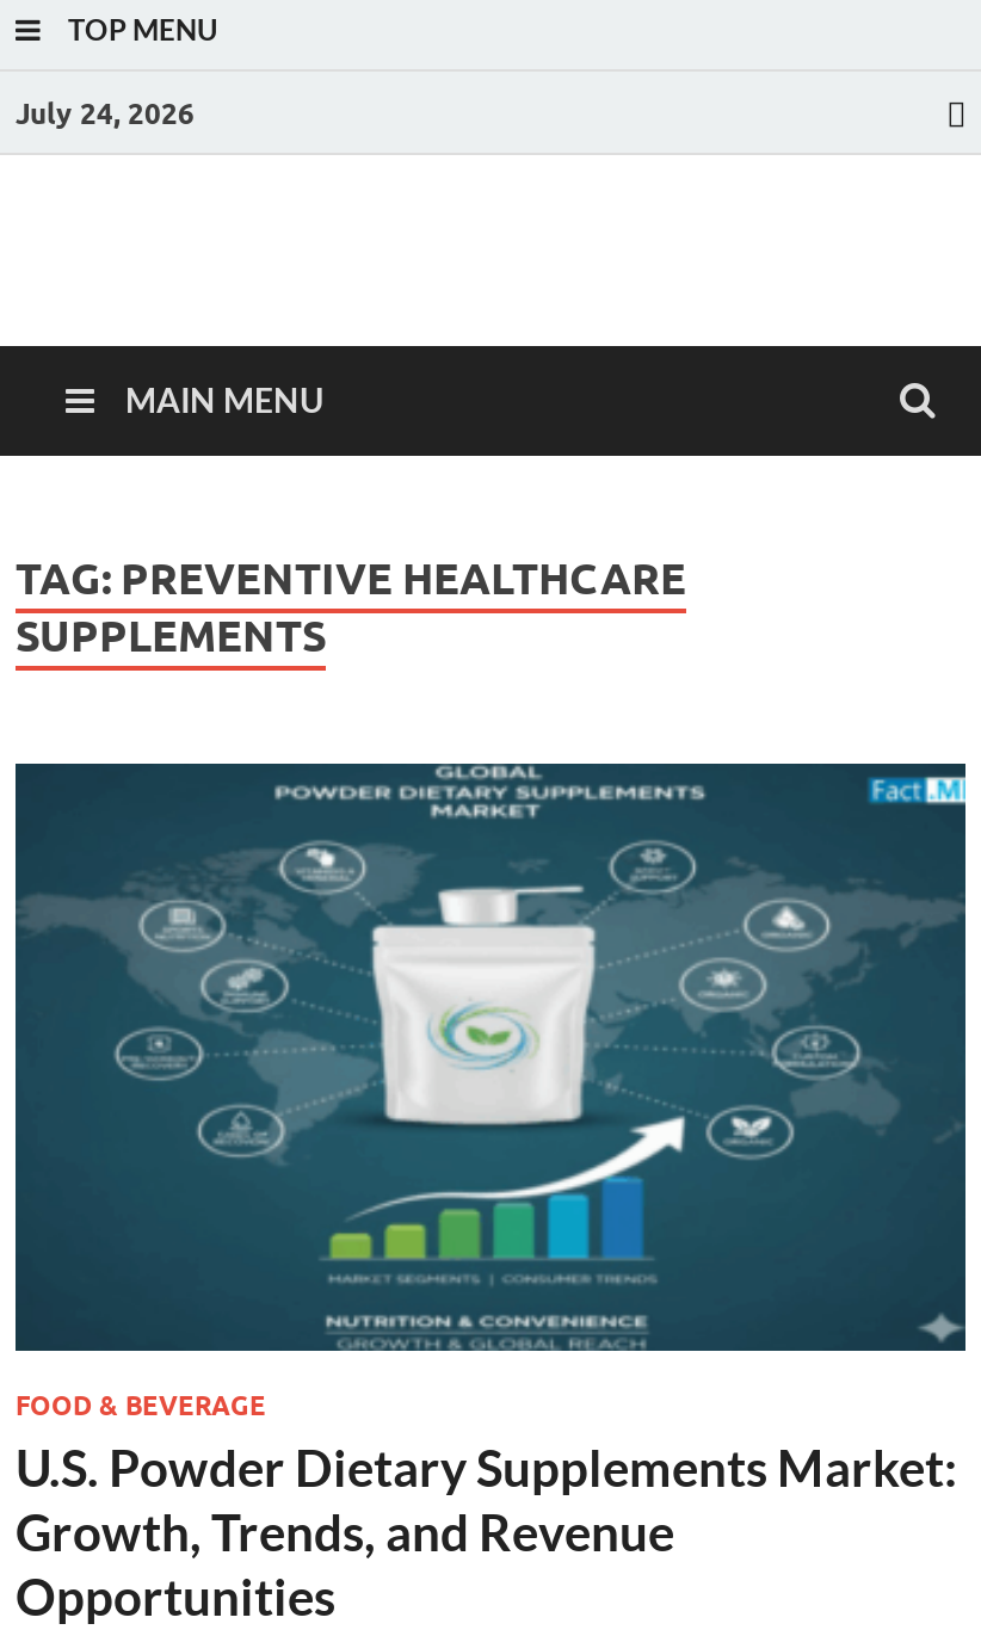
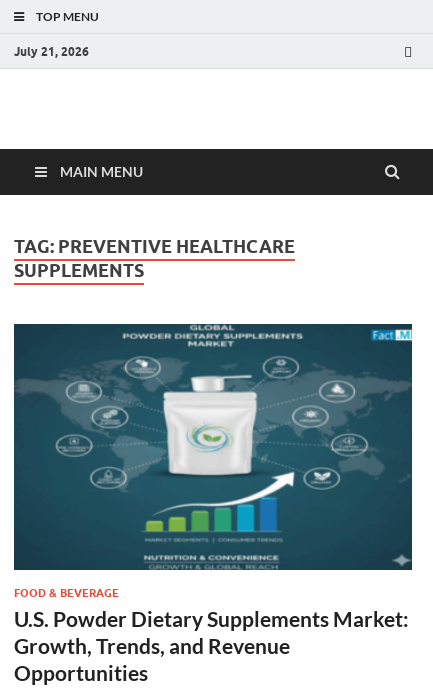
- July 24, 2026
+ July 21, 2026
